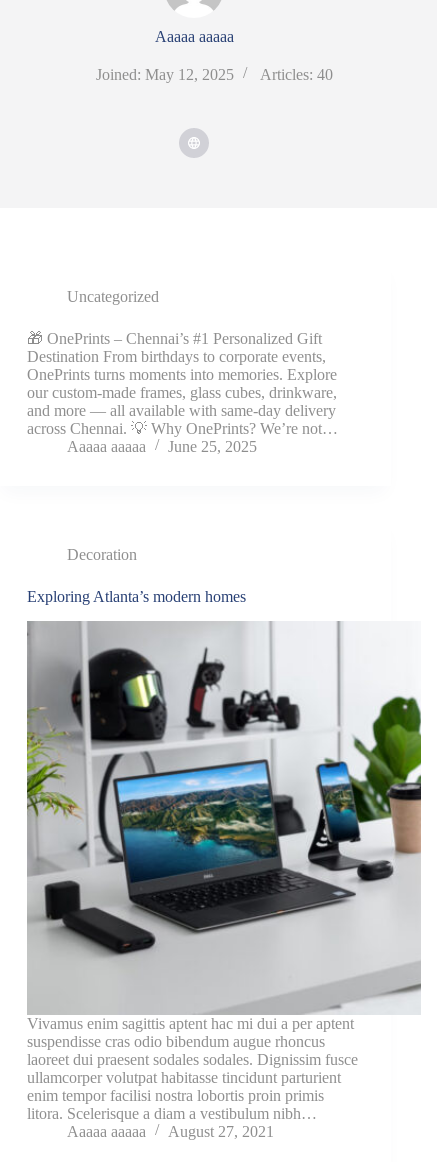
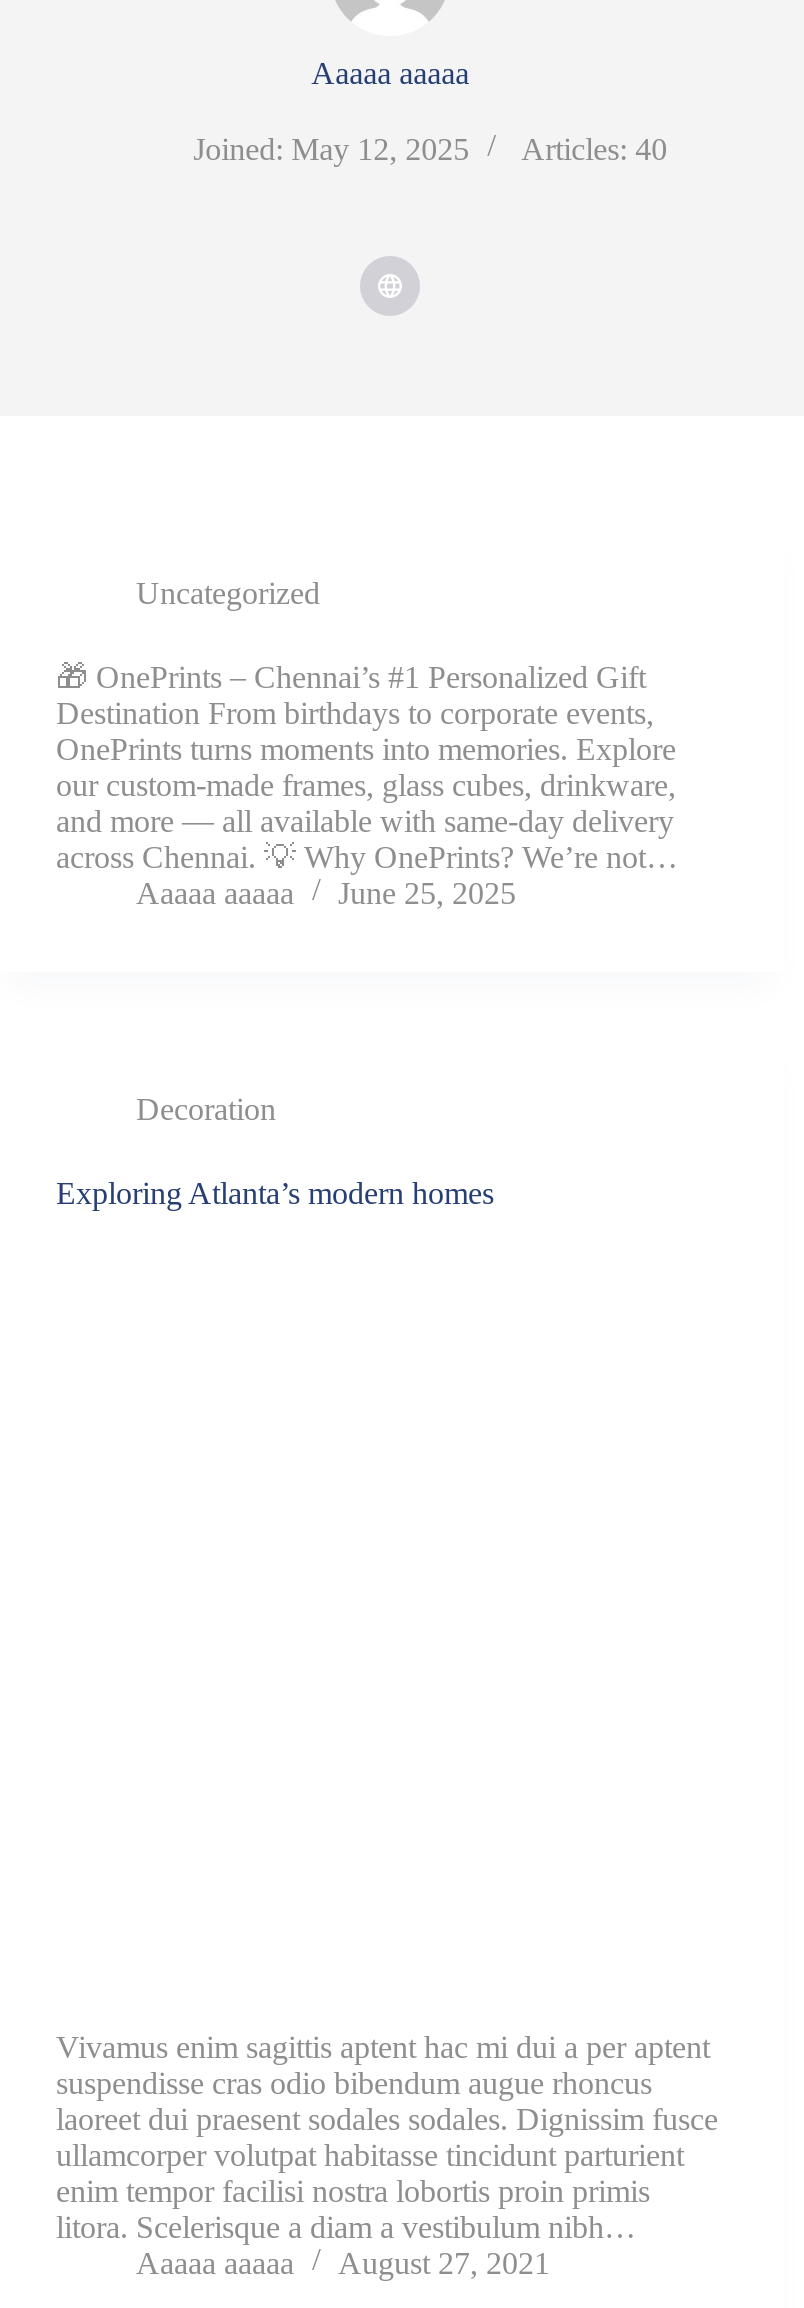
- [image]
